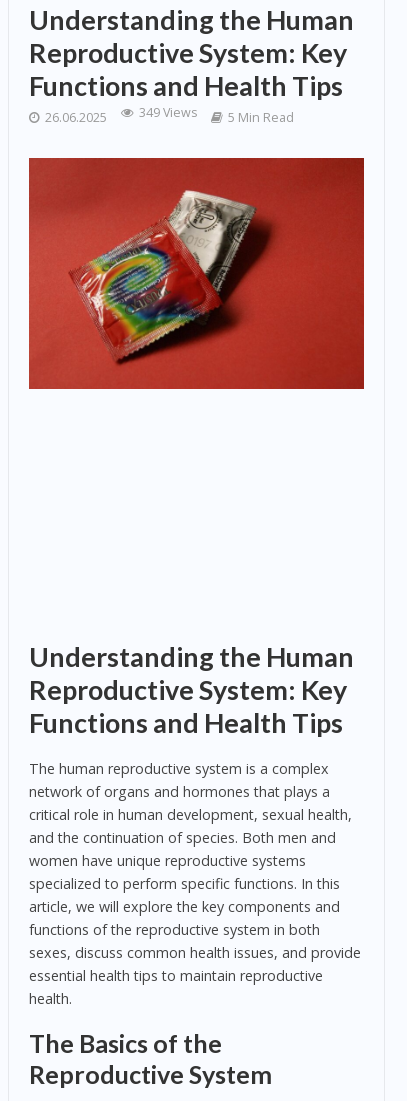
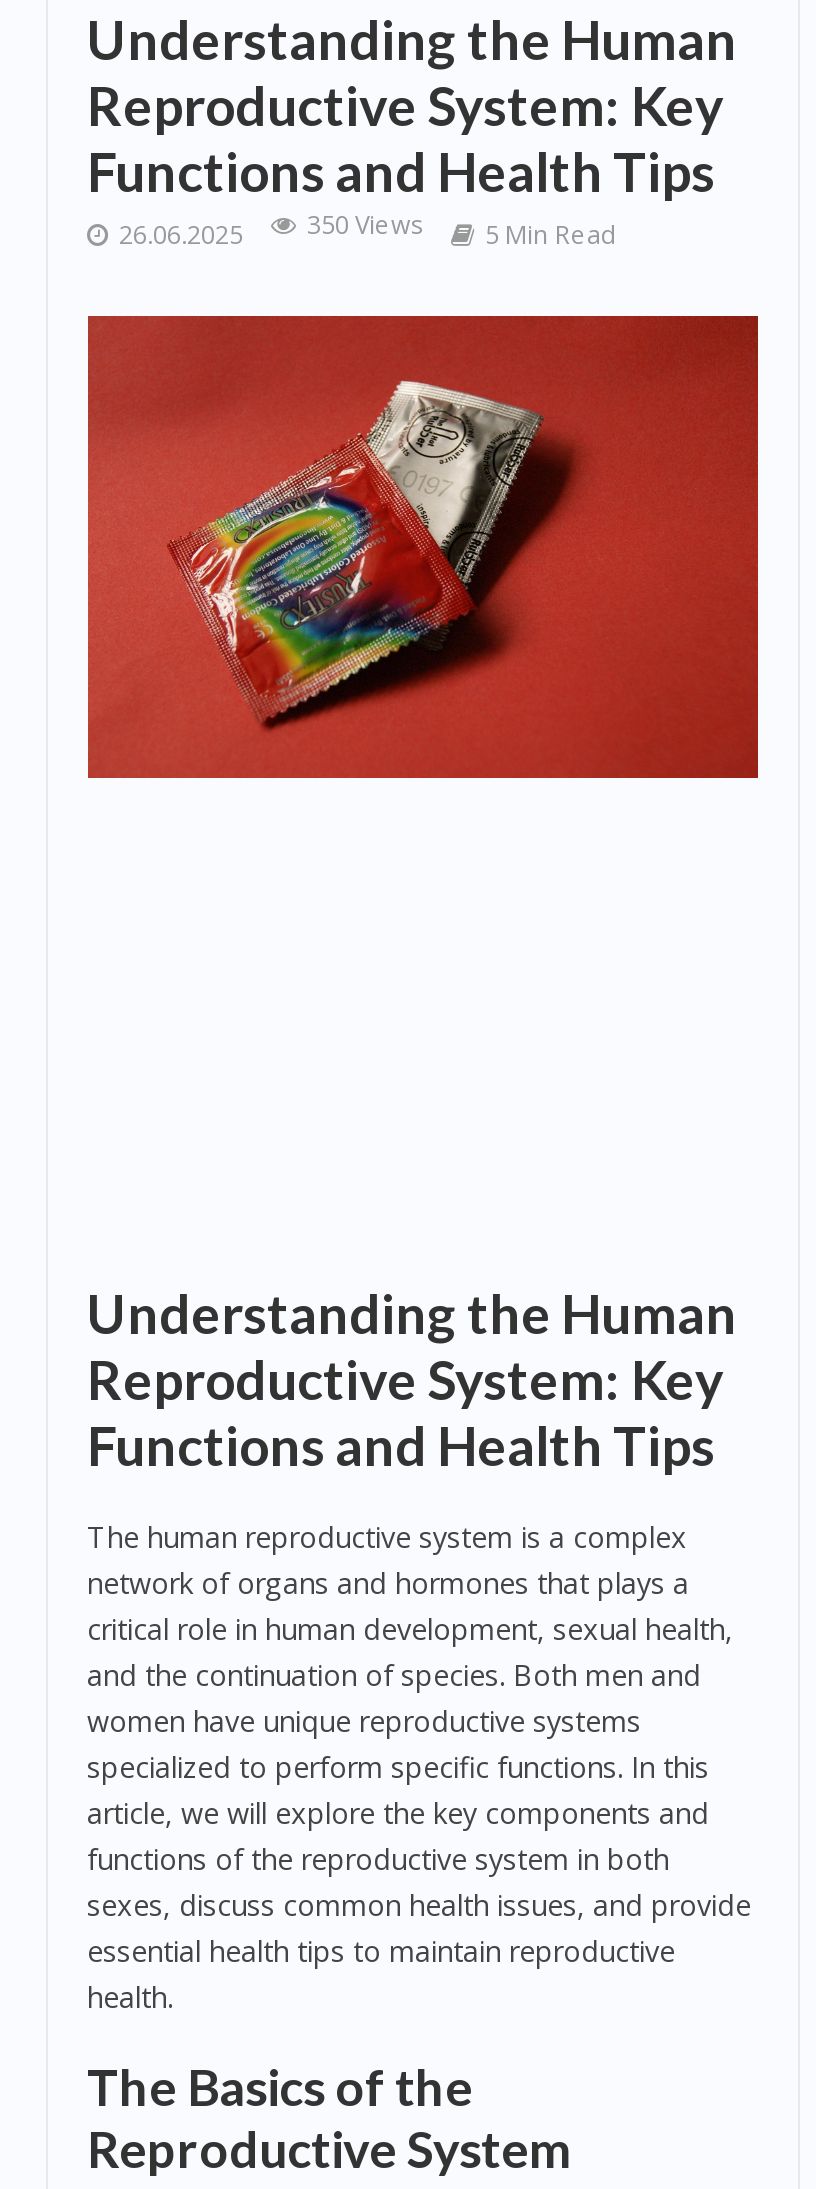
- 26.06.2025 349 Views 5 Min Read
+ 26.06.2025 350 Views 5 Min Read
